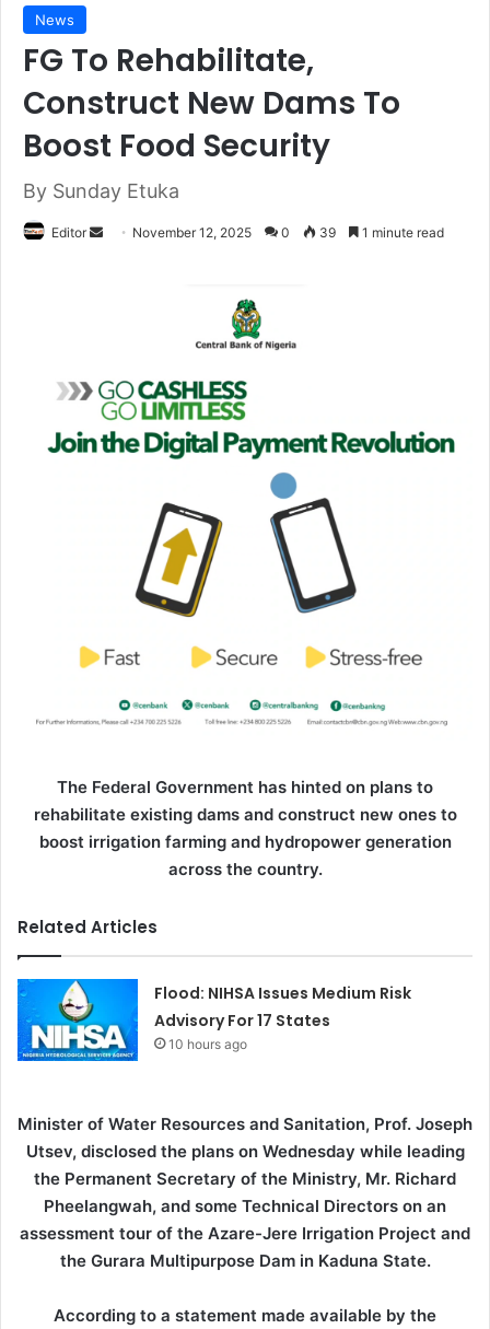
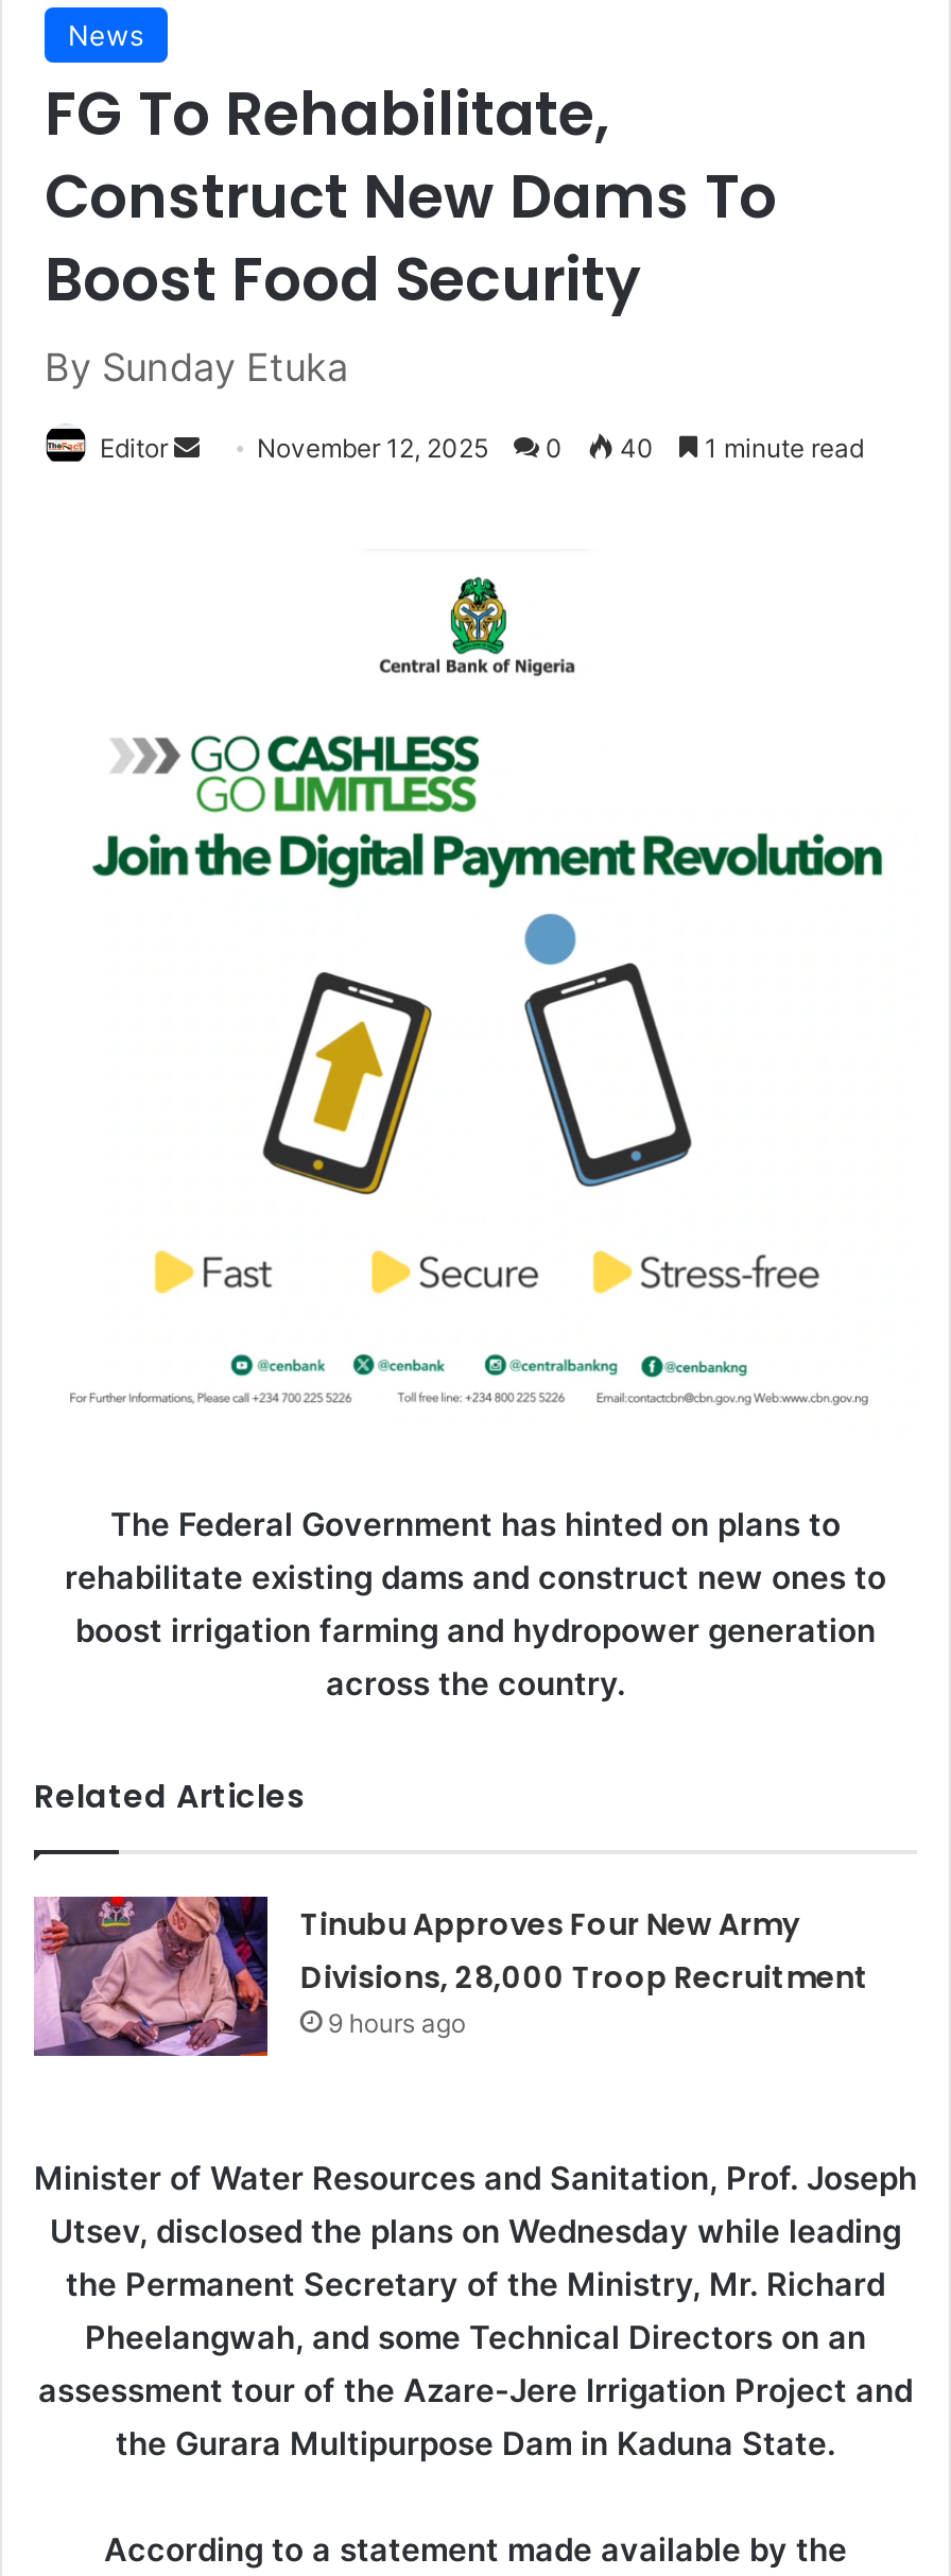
- 39
+ 40

- [image]
- Flood: NIHSA Issues Medium Risk
- Advisory For 17 States
- 10 hours ago
+ [image]
+ Tinubu Approves Four New Army
+ Divisions, 28,000 Troop Recruitment
+ 9 hours ago
